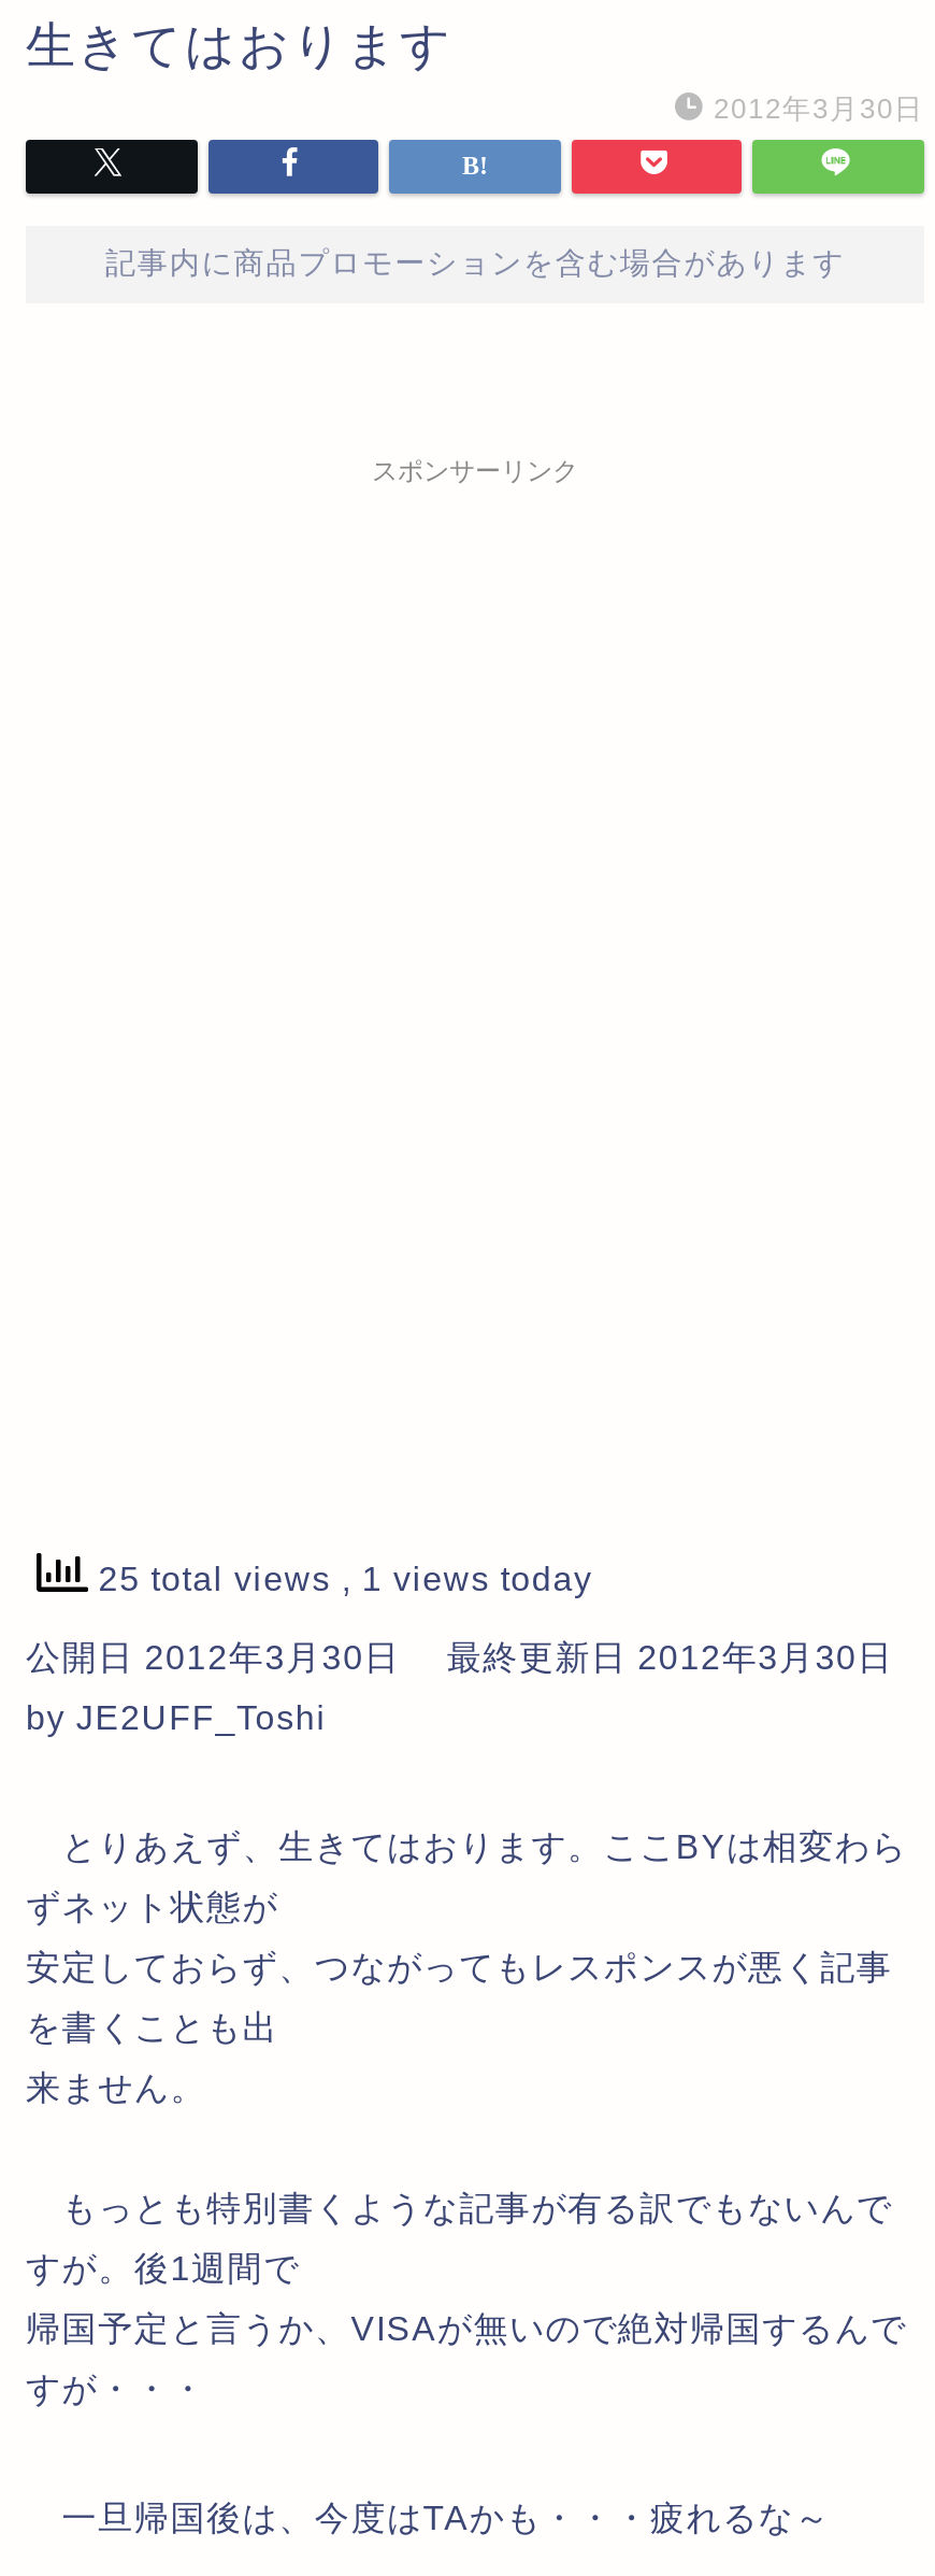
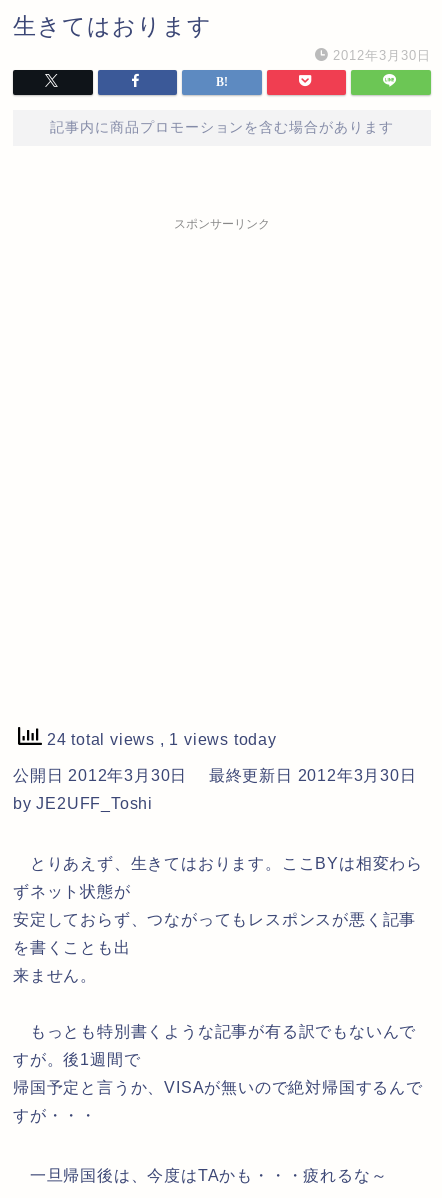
- 25 total views, 1 views today
+ 24 total views, 1 views today
